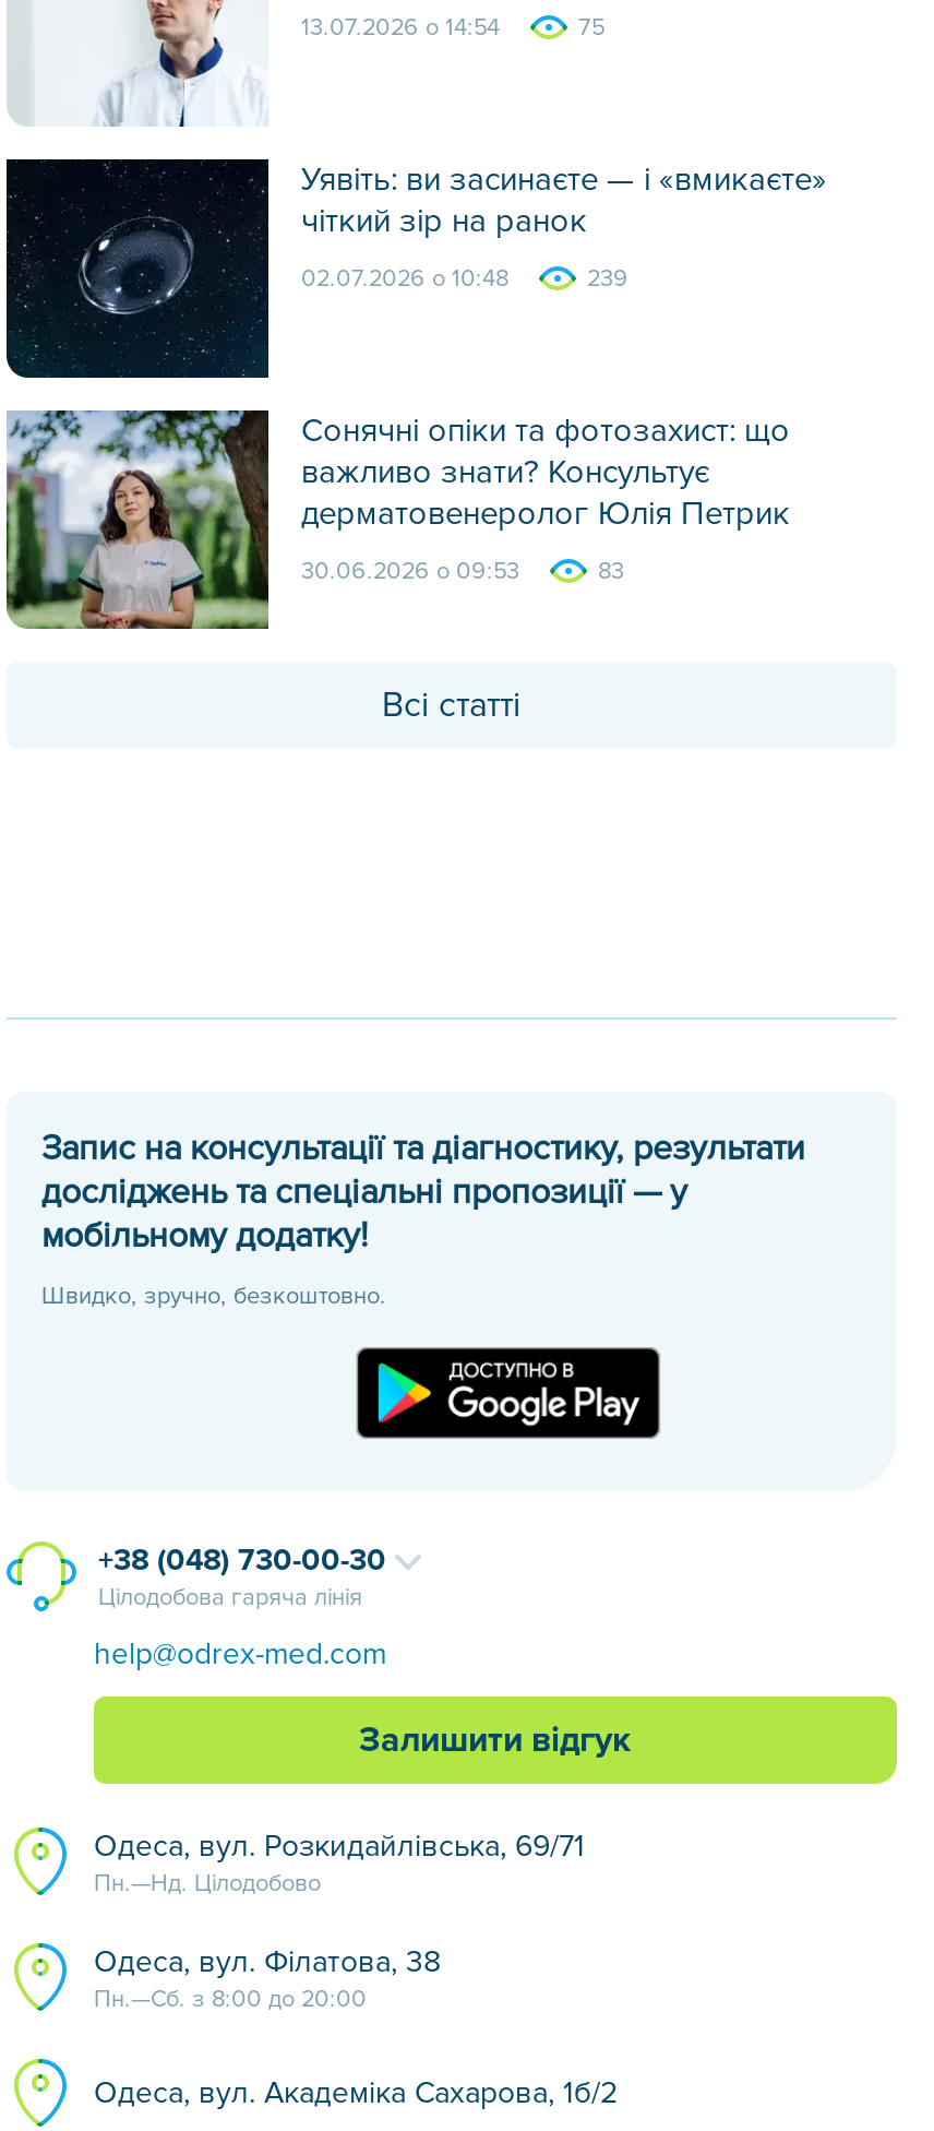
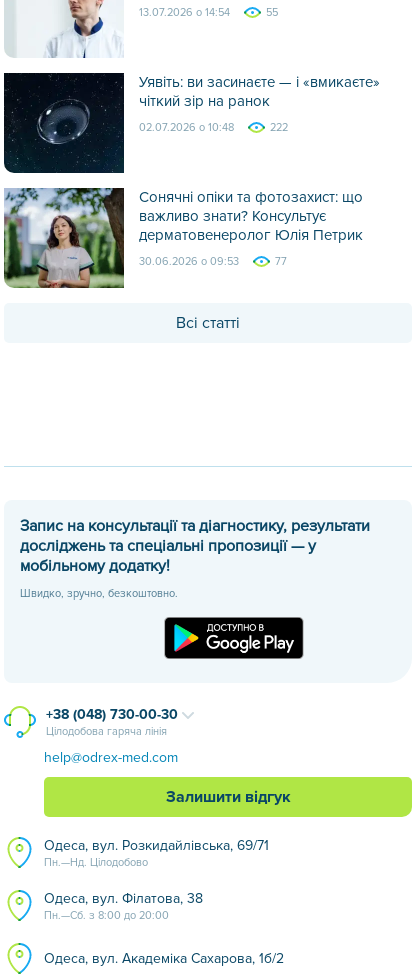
- 75
+ 55

- 239
+ 222

- 83
+ 77
